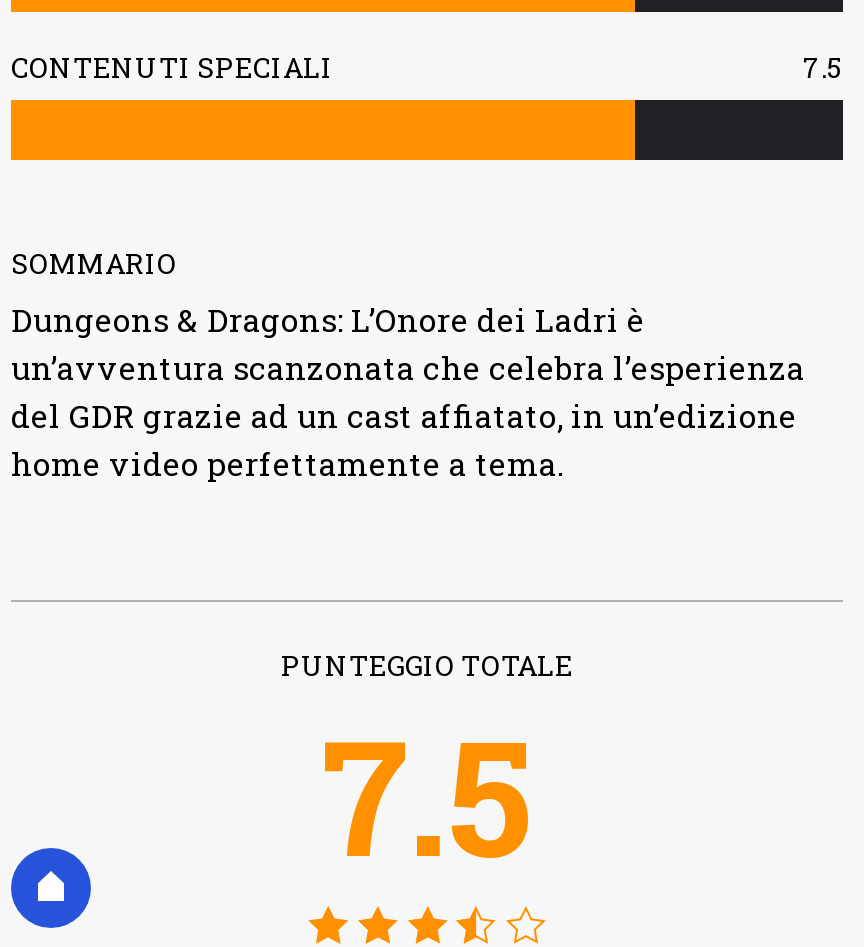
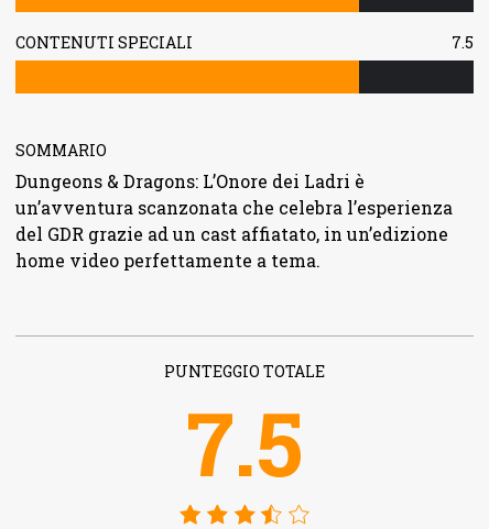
- [image]
